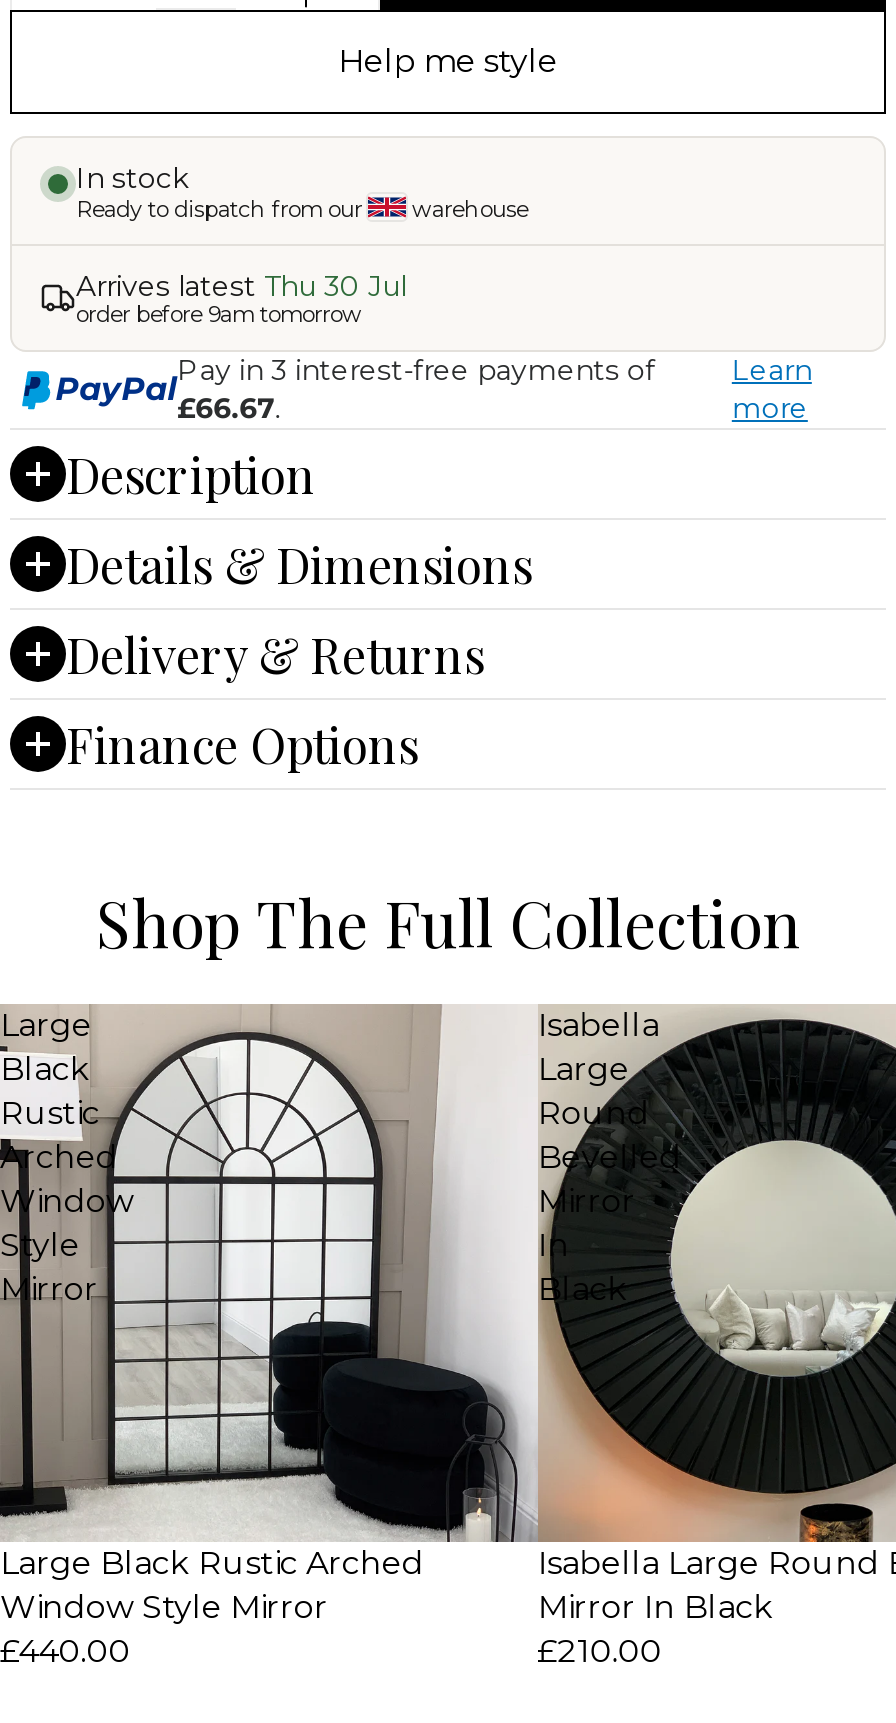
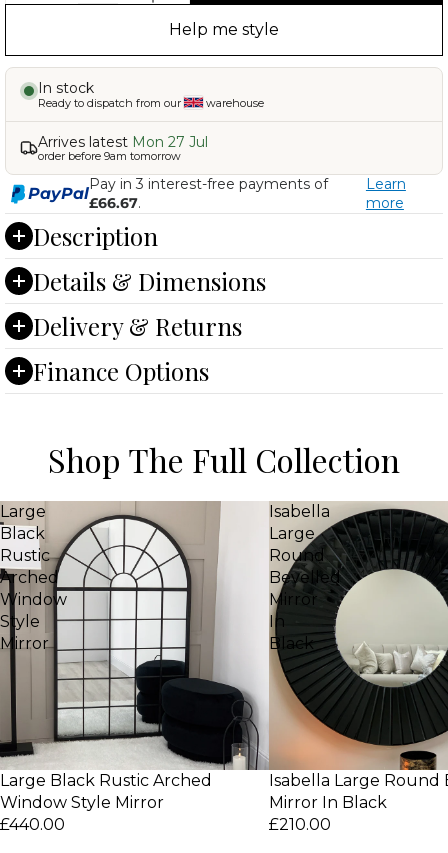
- Arrives latest Thu 30 Jul
+ Arrives latest Mon 27 Jul
